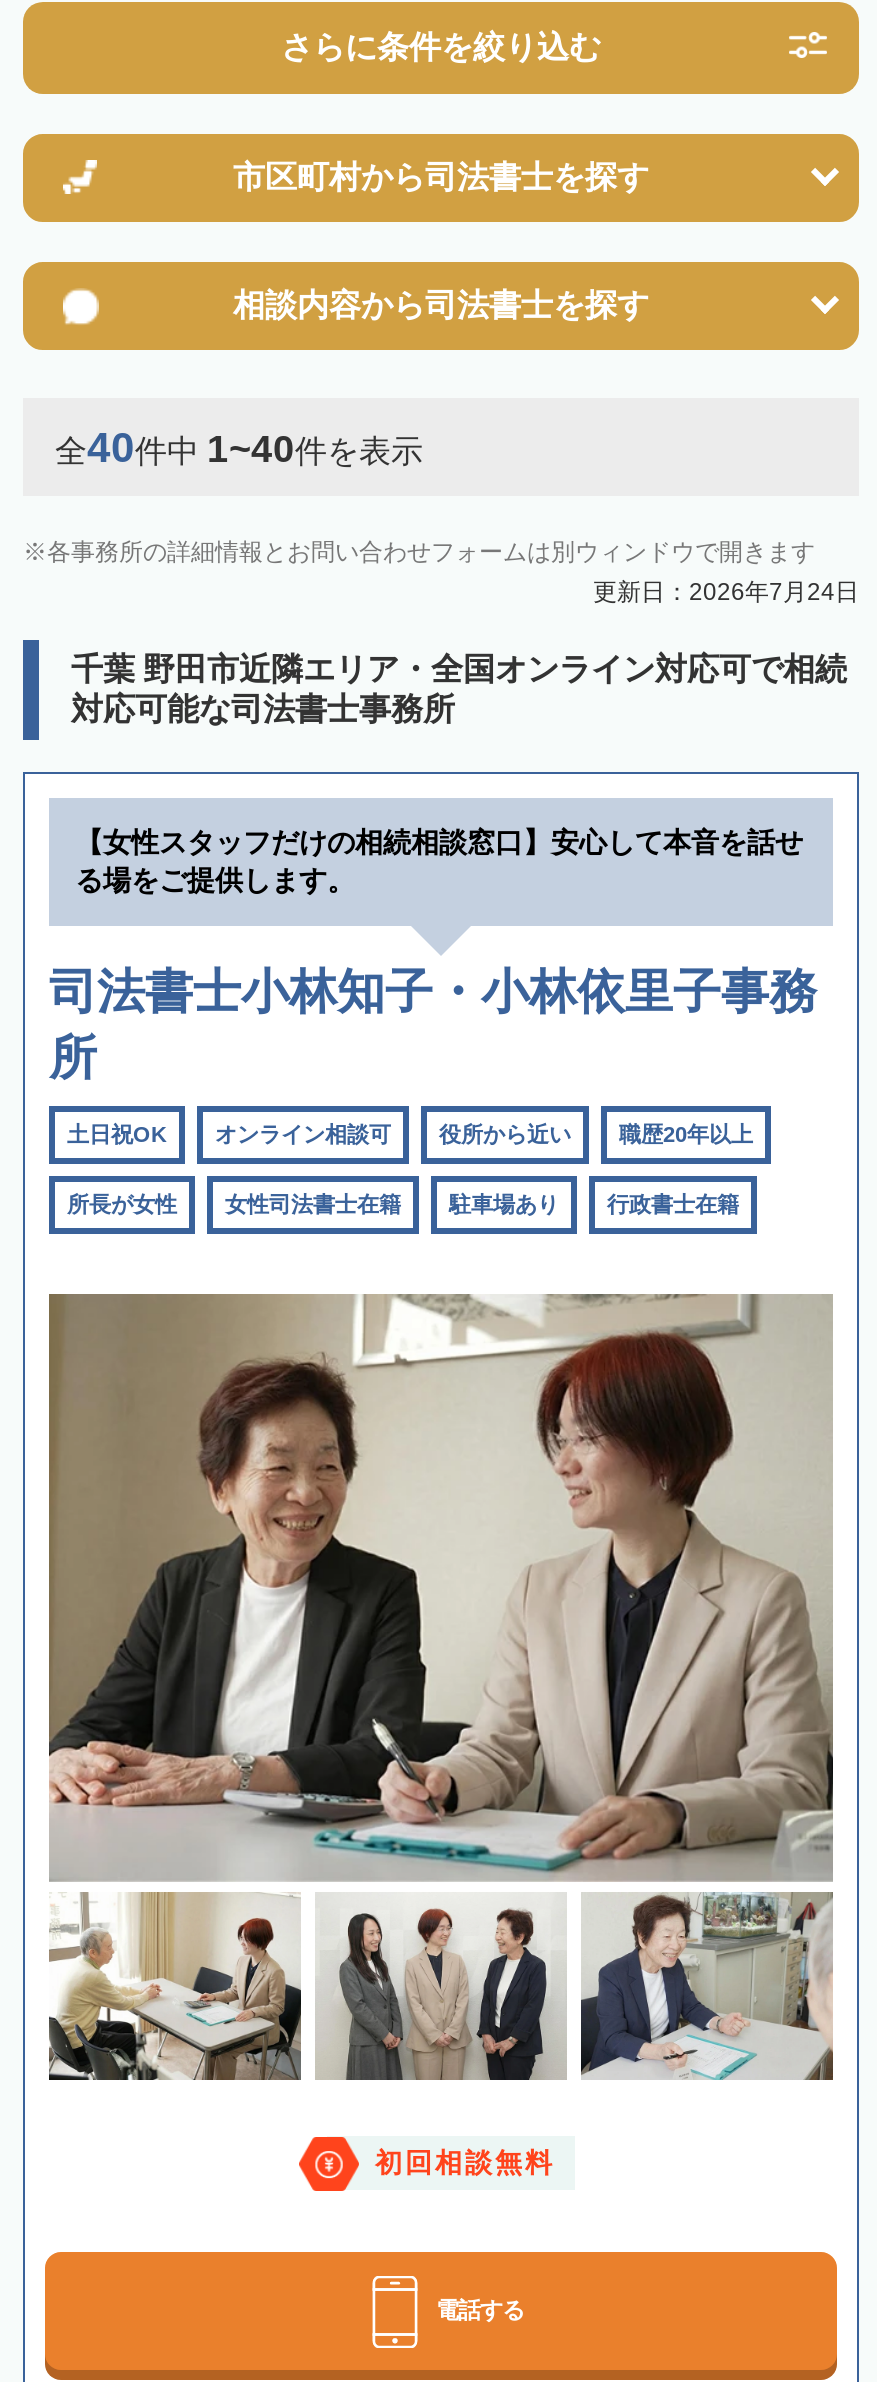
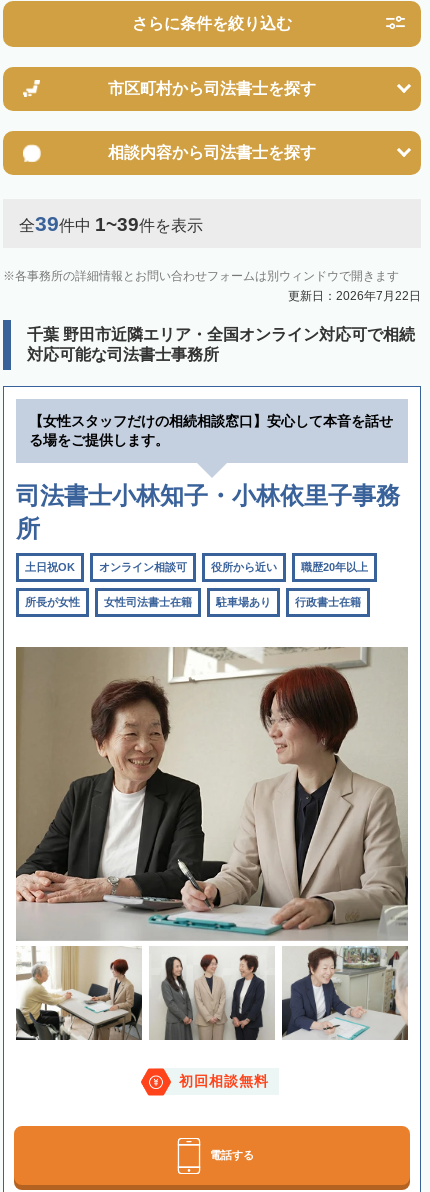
- 全40件中1~40件を表示
+ 全39件中1~39件を表示

- 更新日：2026年7月24日
+ 更新日：2026年7月22日
